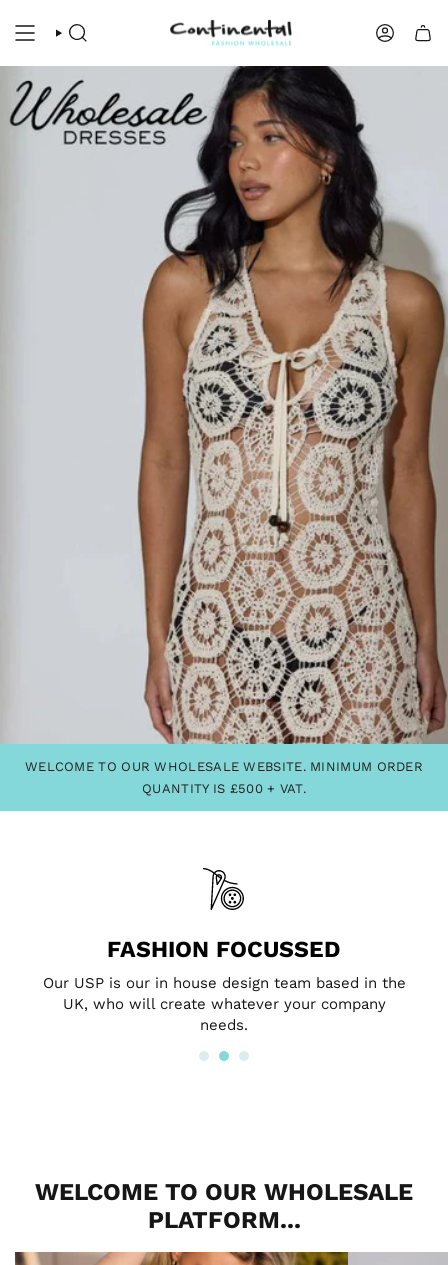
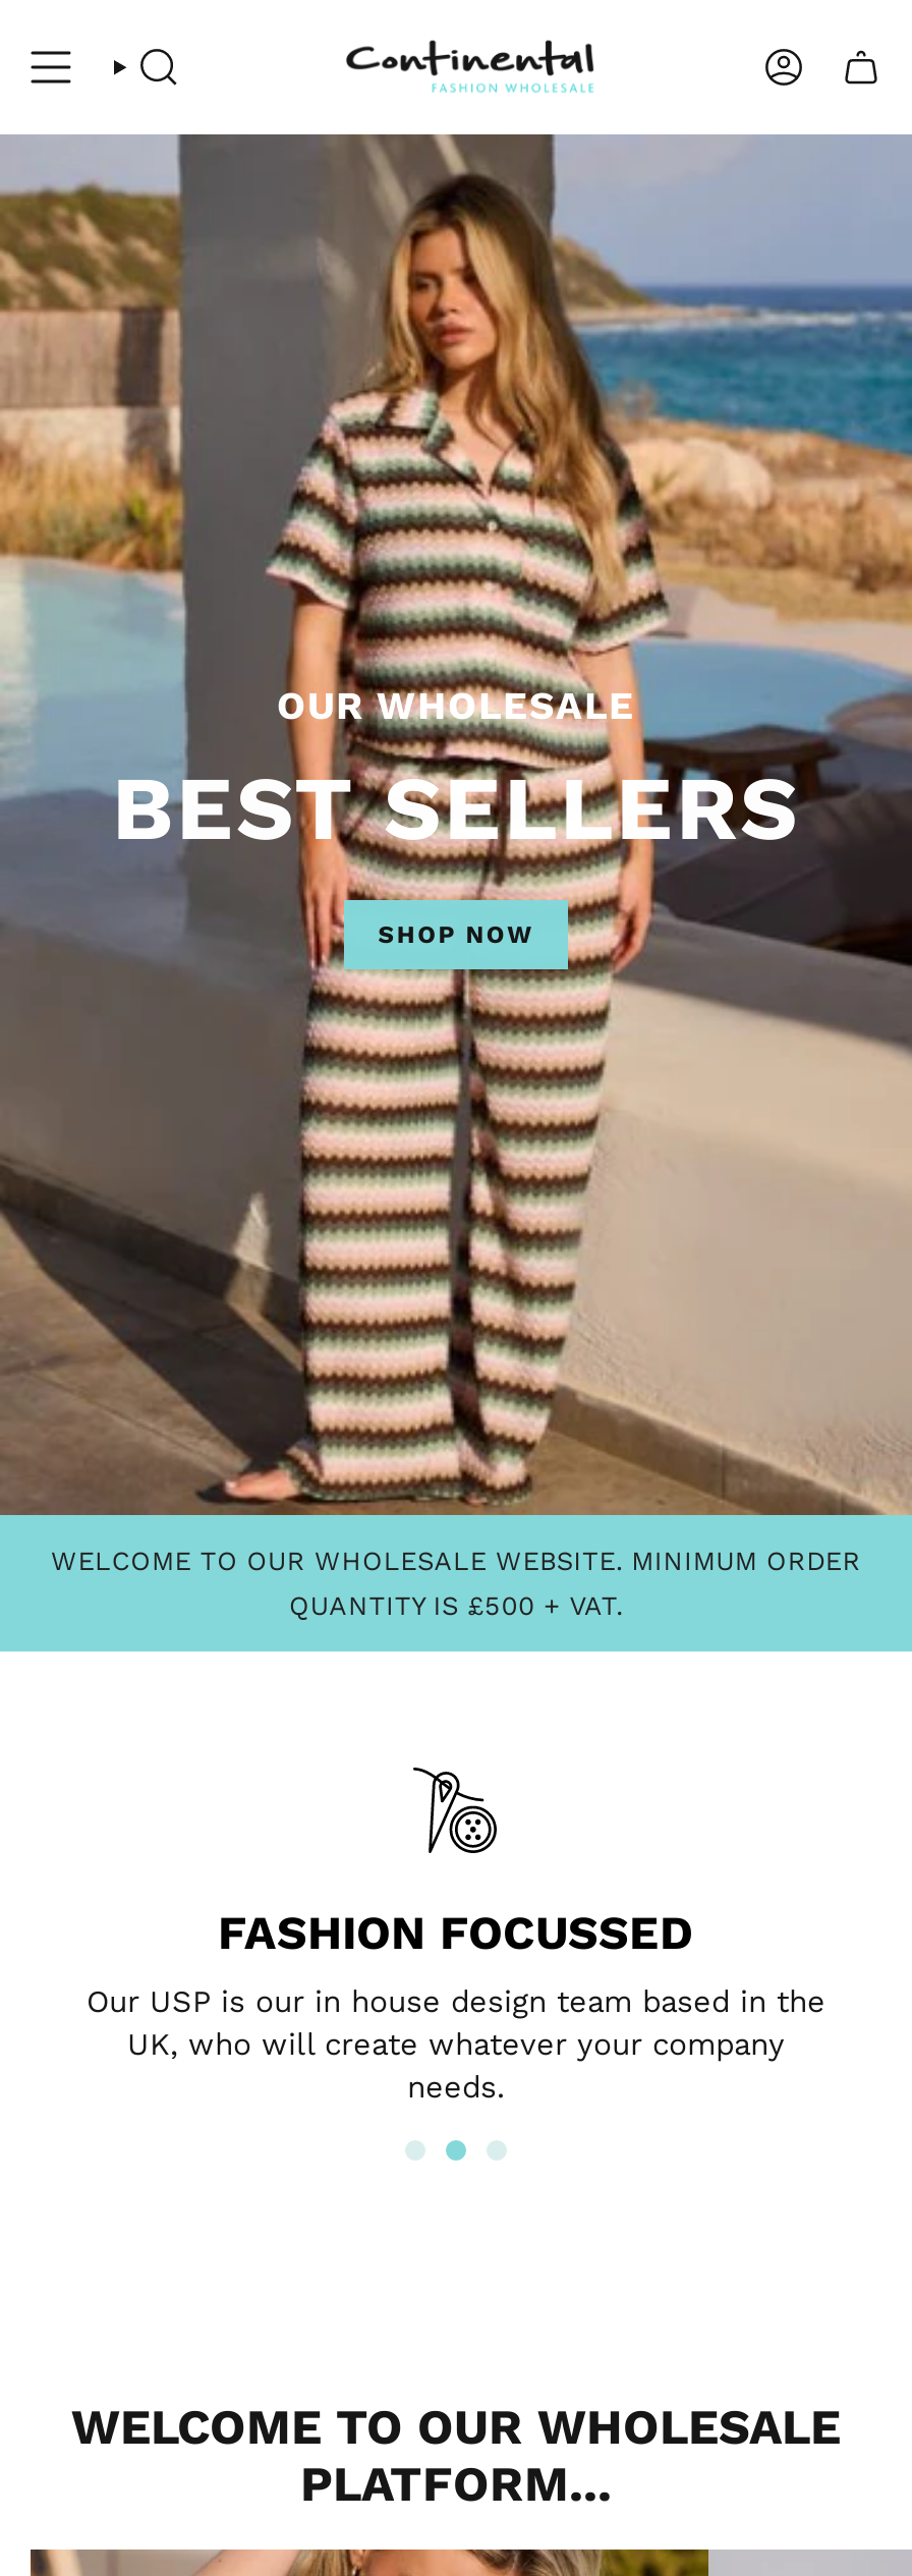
+ OUR WHOLESALE
+ BEST SELLERS
+ SHOP NOW

- [image]
+ [image]
